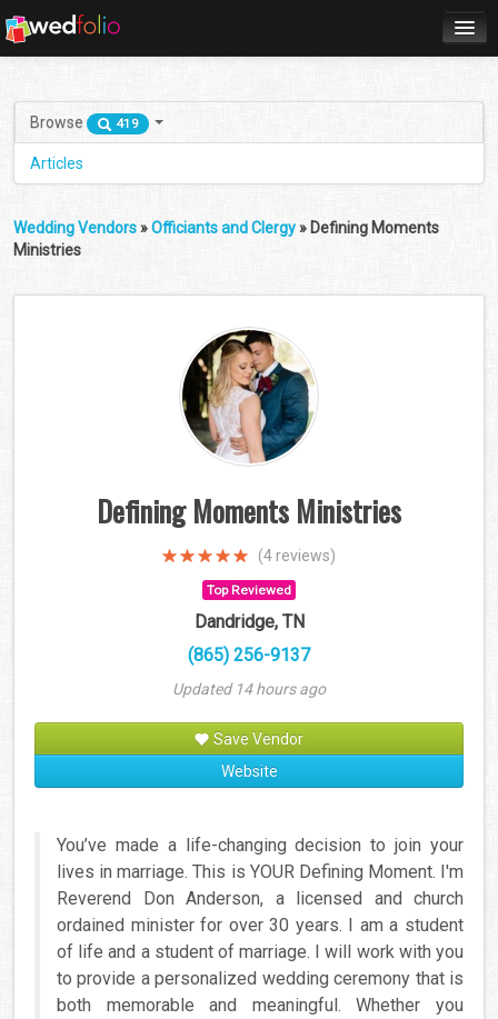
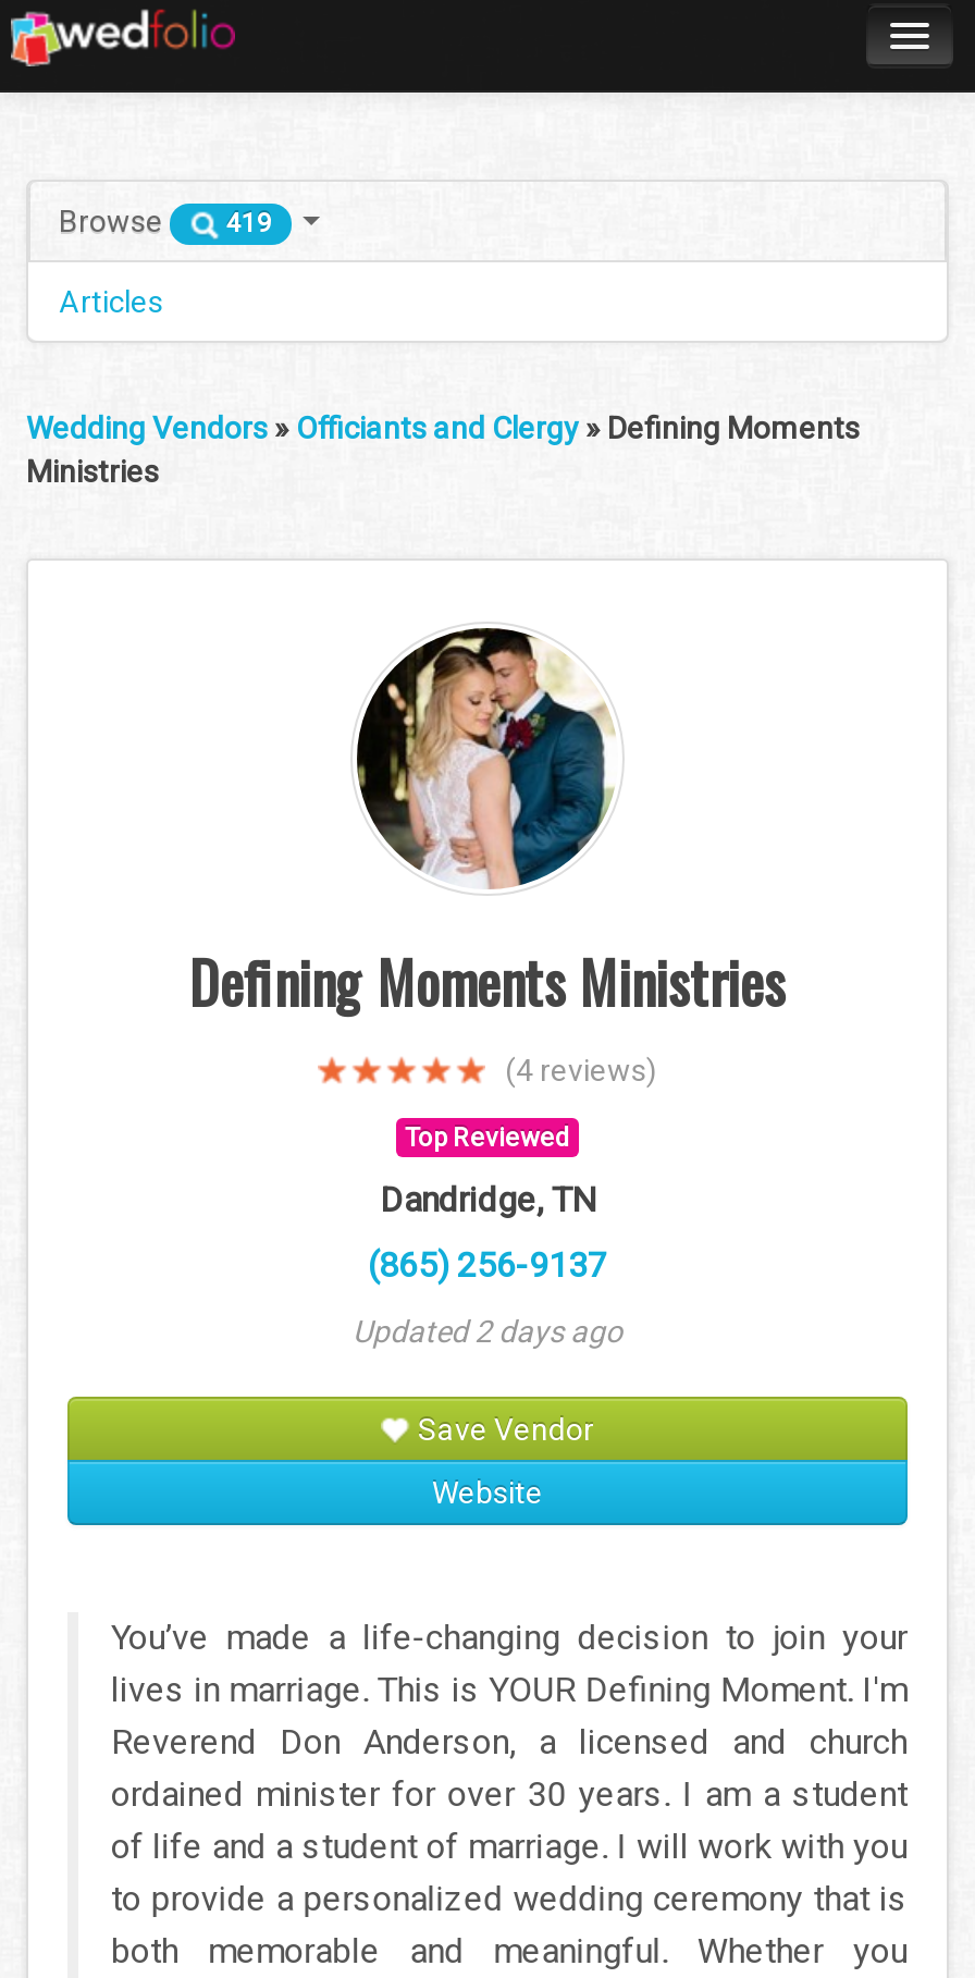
- Updated 14 hours ago
+ Updated 2 days ago
